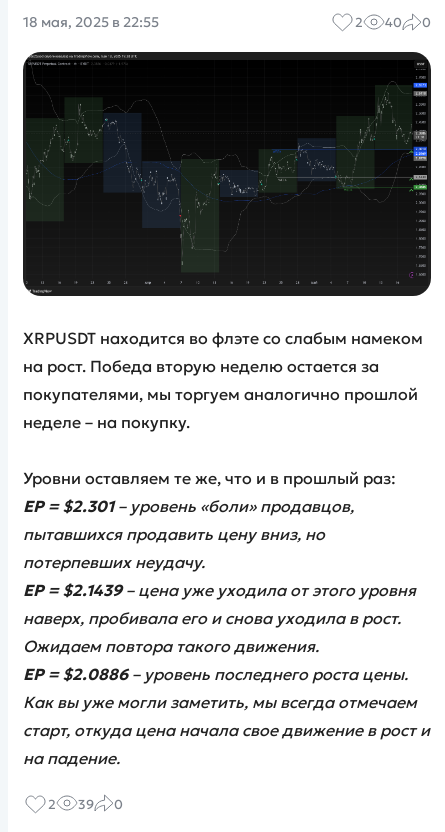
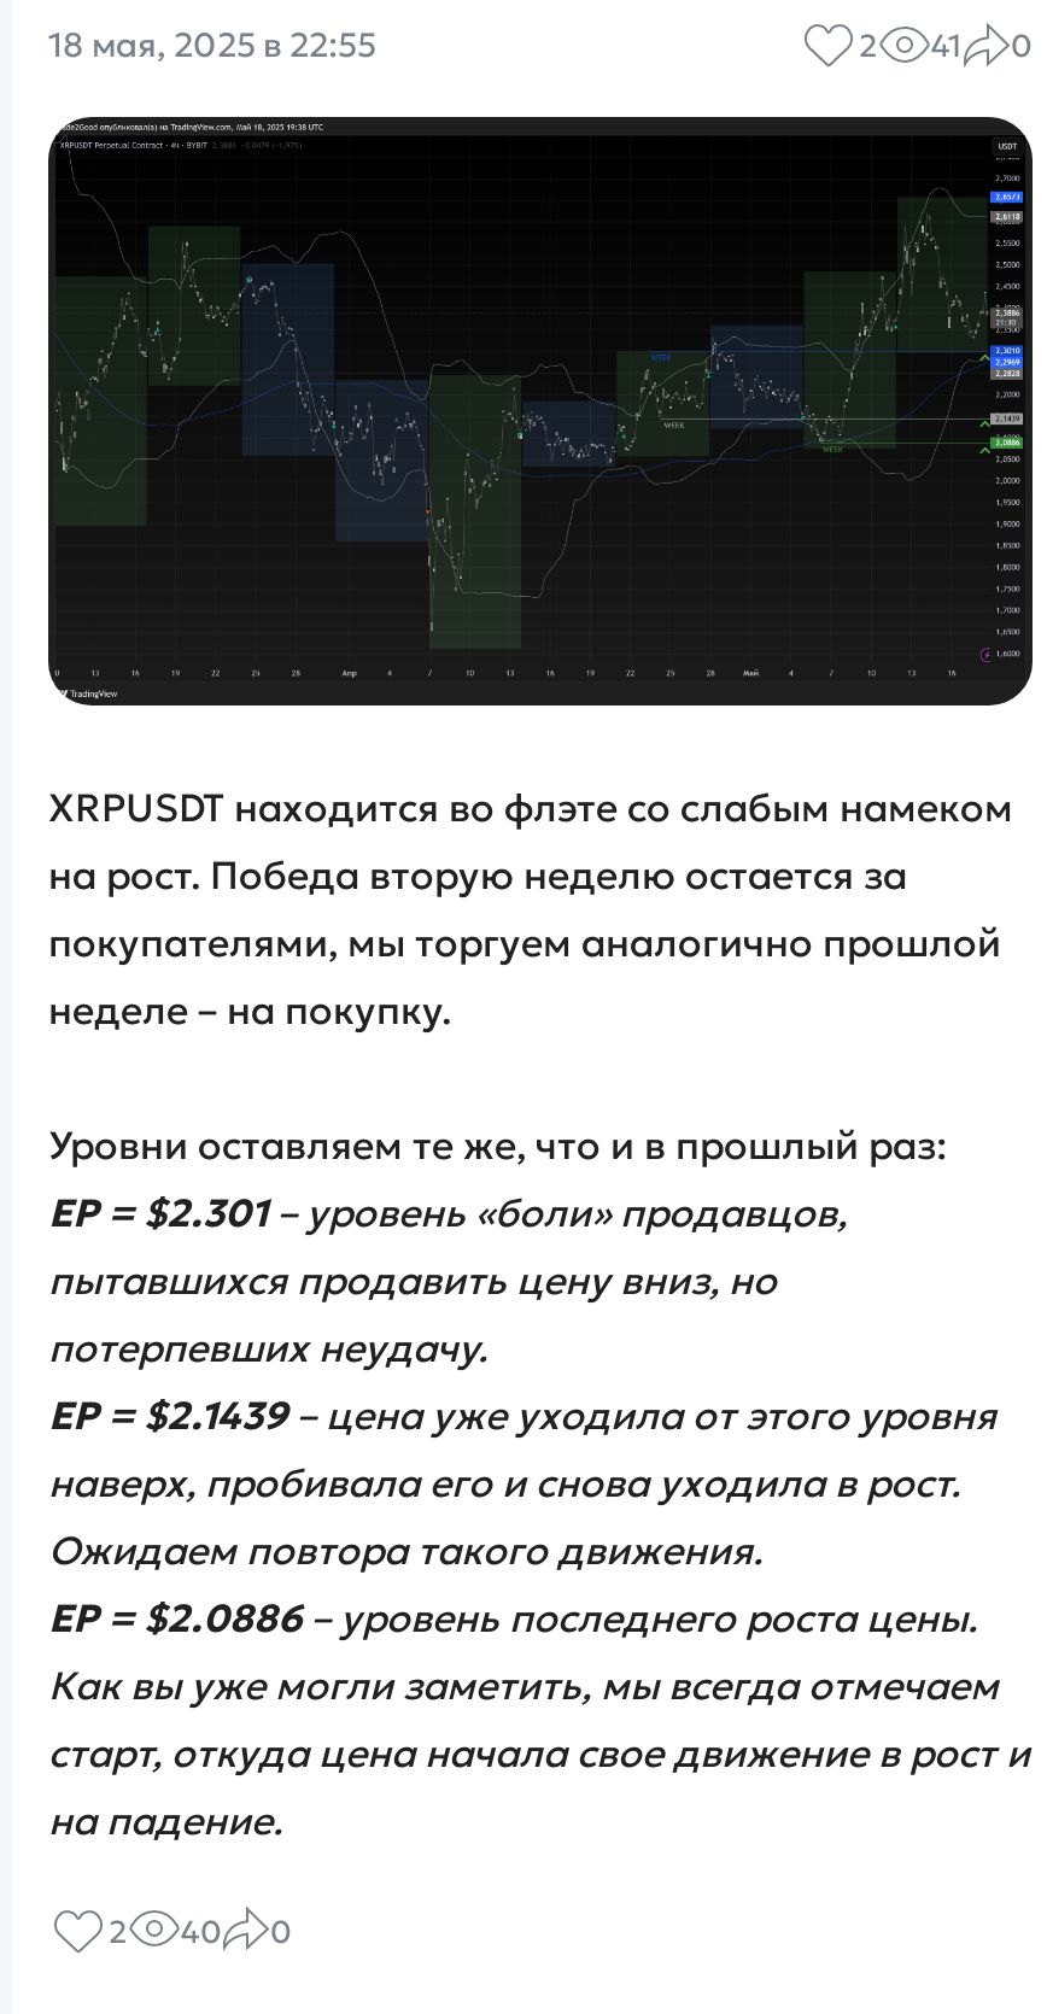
- 2 40 0
+ 2 41 0

- 2 39 0
+ 2 40 0
